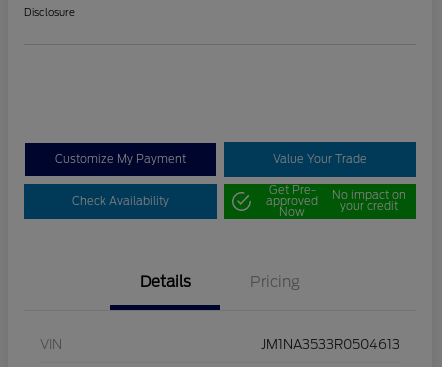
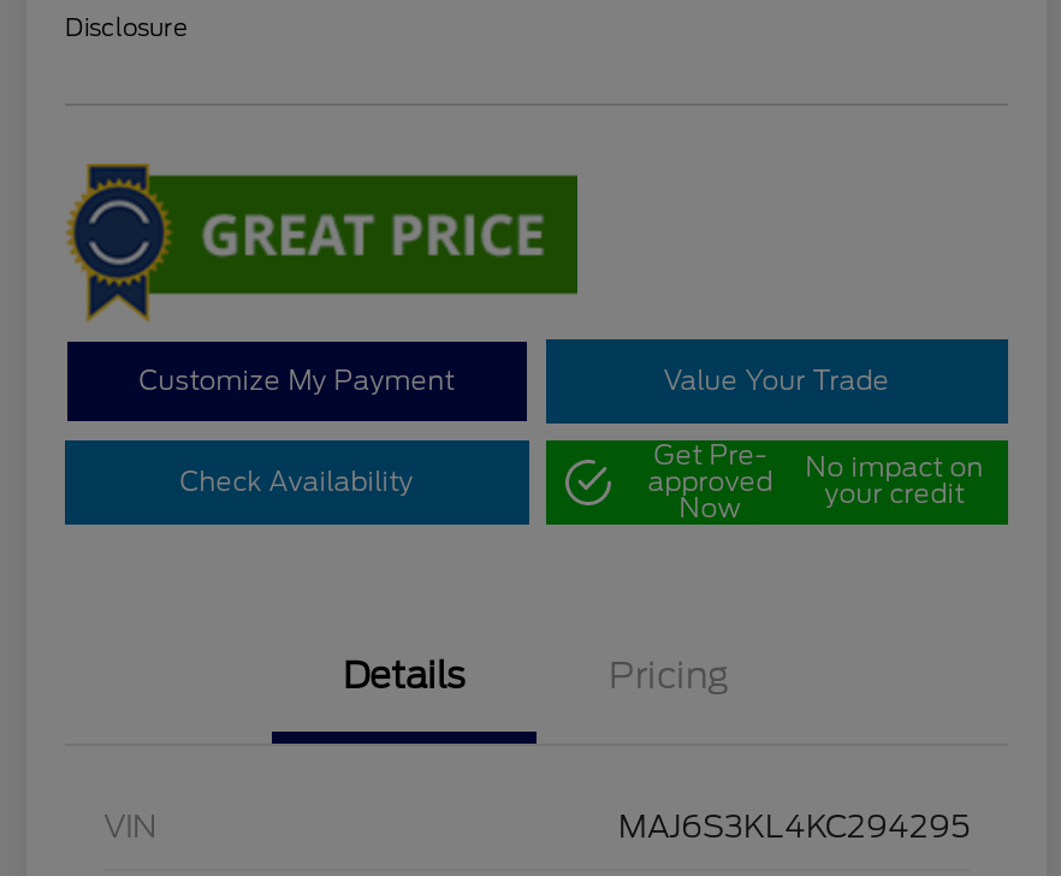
+ [image]

- JM1NA3533R0504613
+ MAJ6S3KL4KC294295
